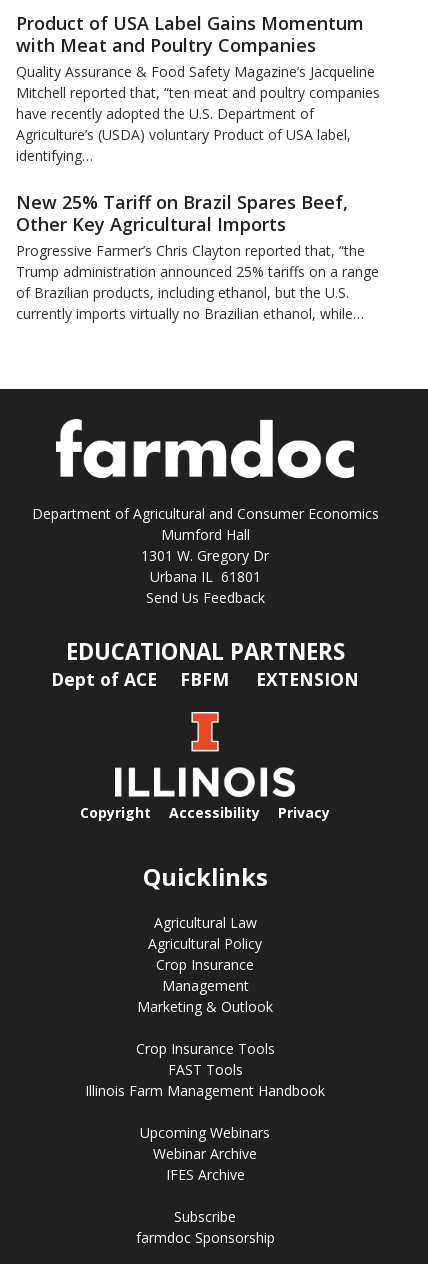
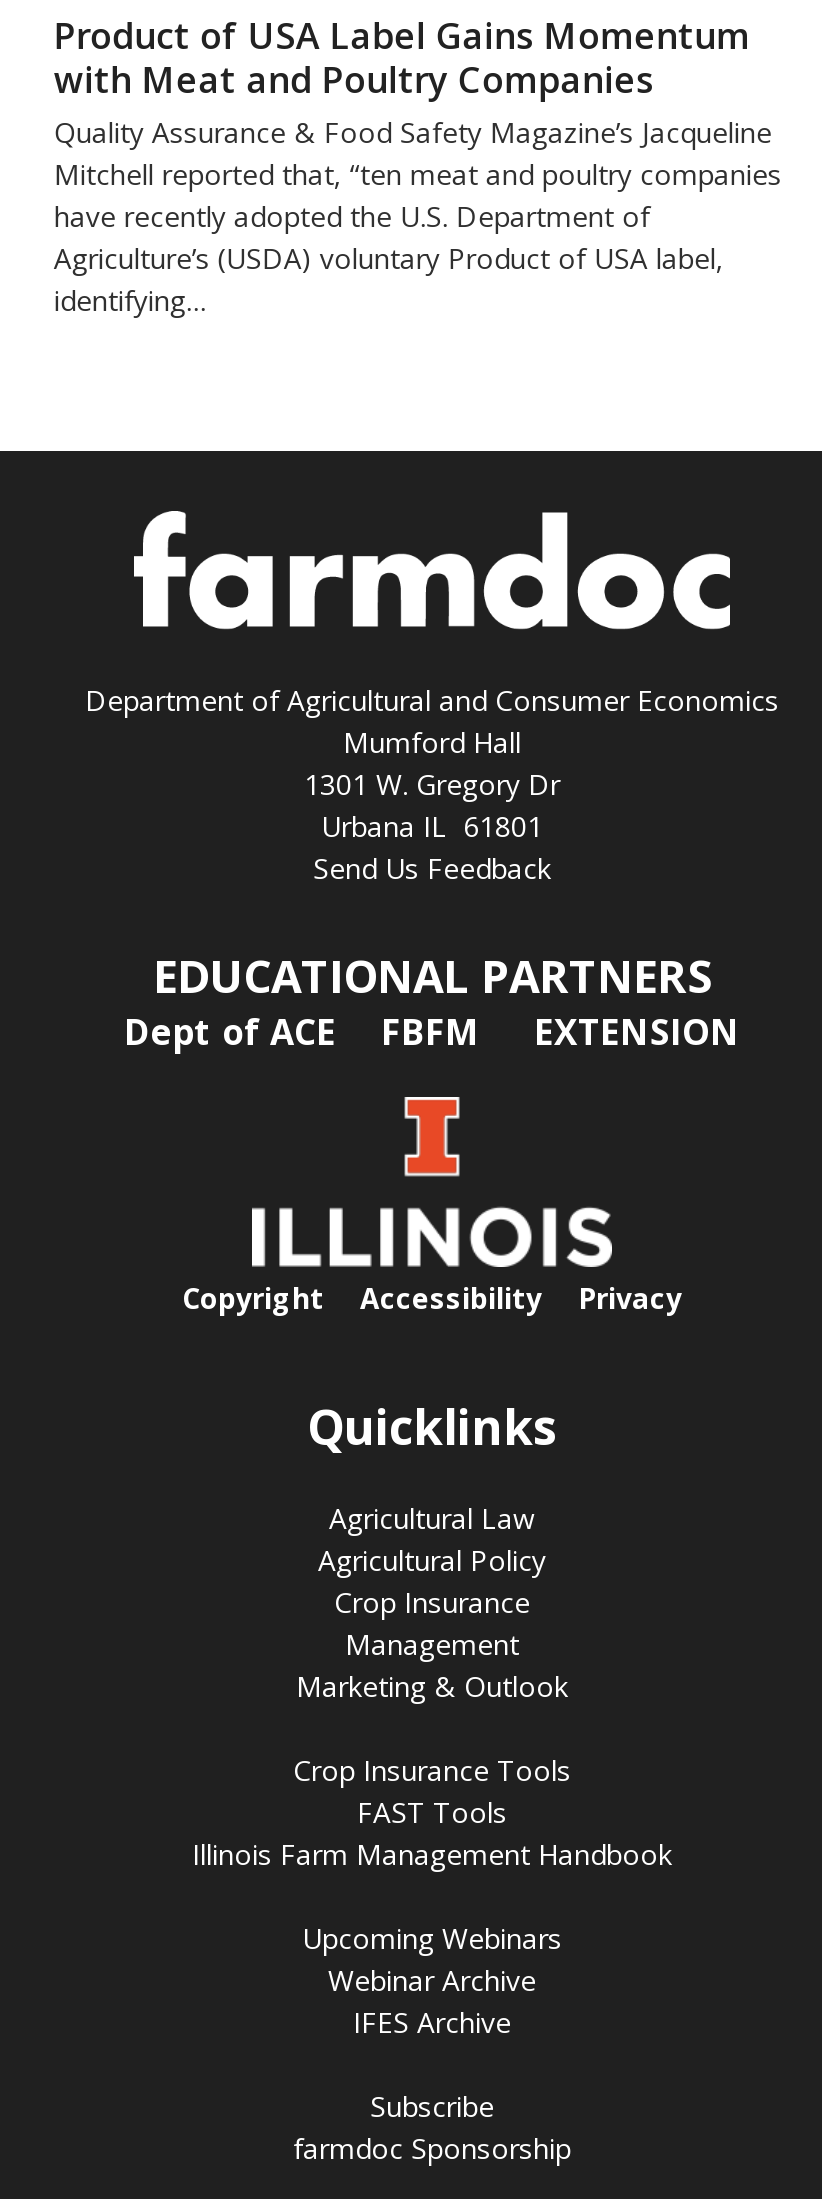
- New 25% Tariff on Brazil Spares Beef,
- Other Key Agricultural Imports
- Progressive Farmer’s Chris Clayton reported that, “the
- Trump administration announced 25% tariffs on a range
- of Brazilian products, including ethanol, but the U.S.
- currently imports virtually no Brazilian ethanol, while…
